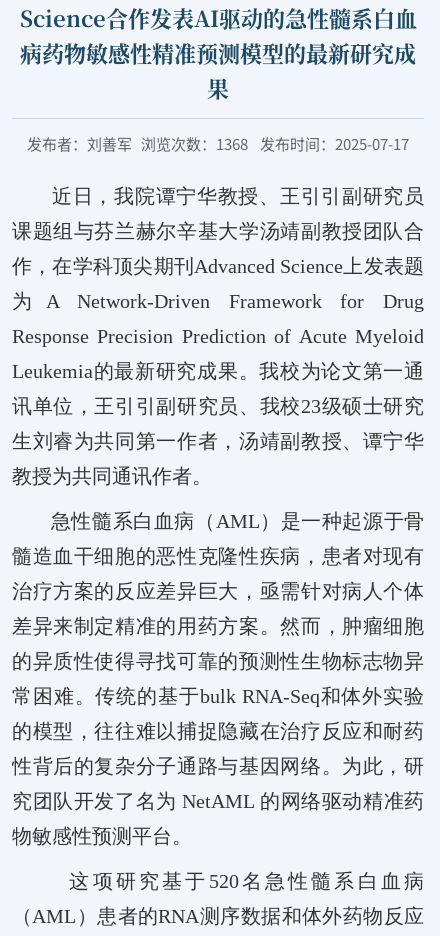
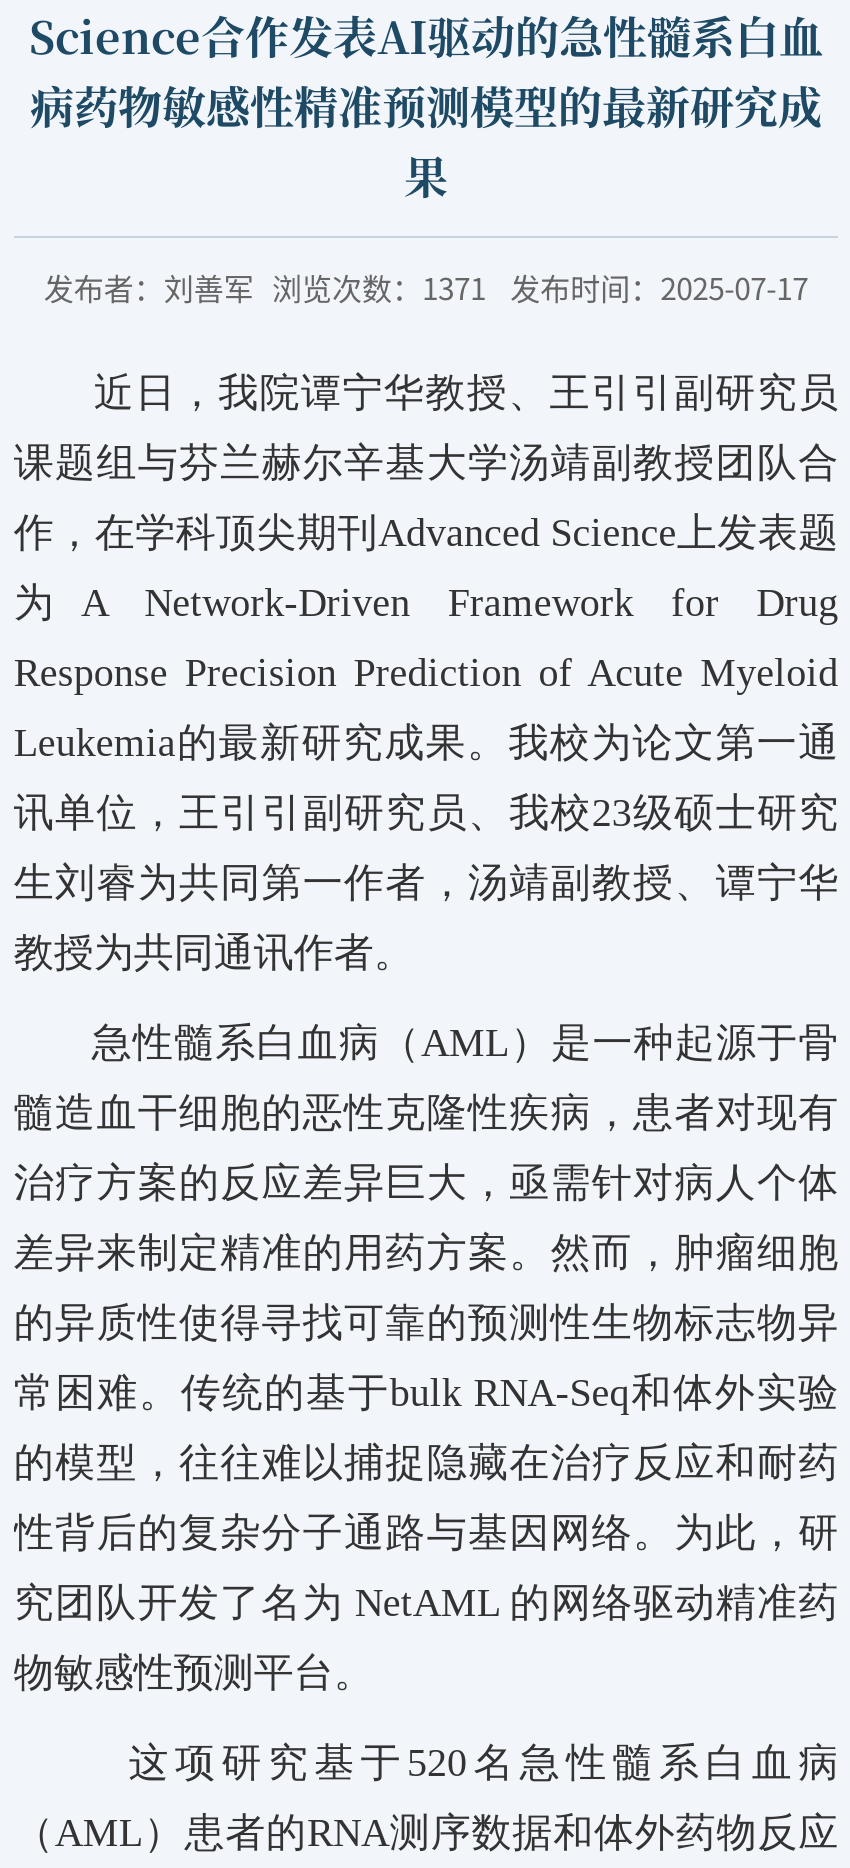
- 发布者：刘善军 浏览次数：1368 发布时间：2025-07-17
+ 发布者：刘善军 浏览次数：1371 发布时间：2025-07-17
